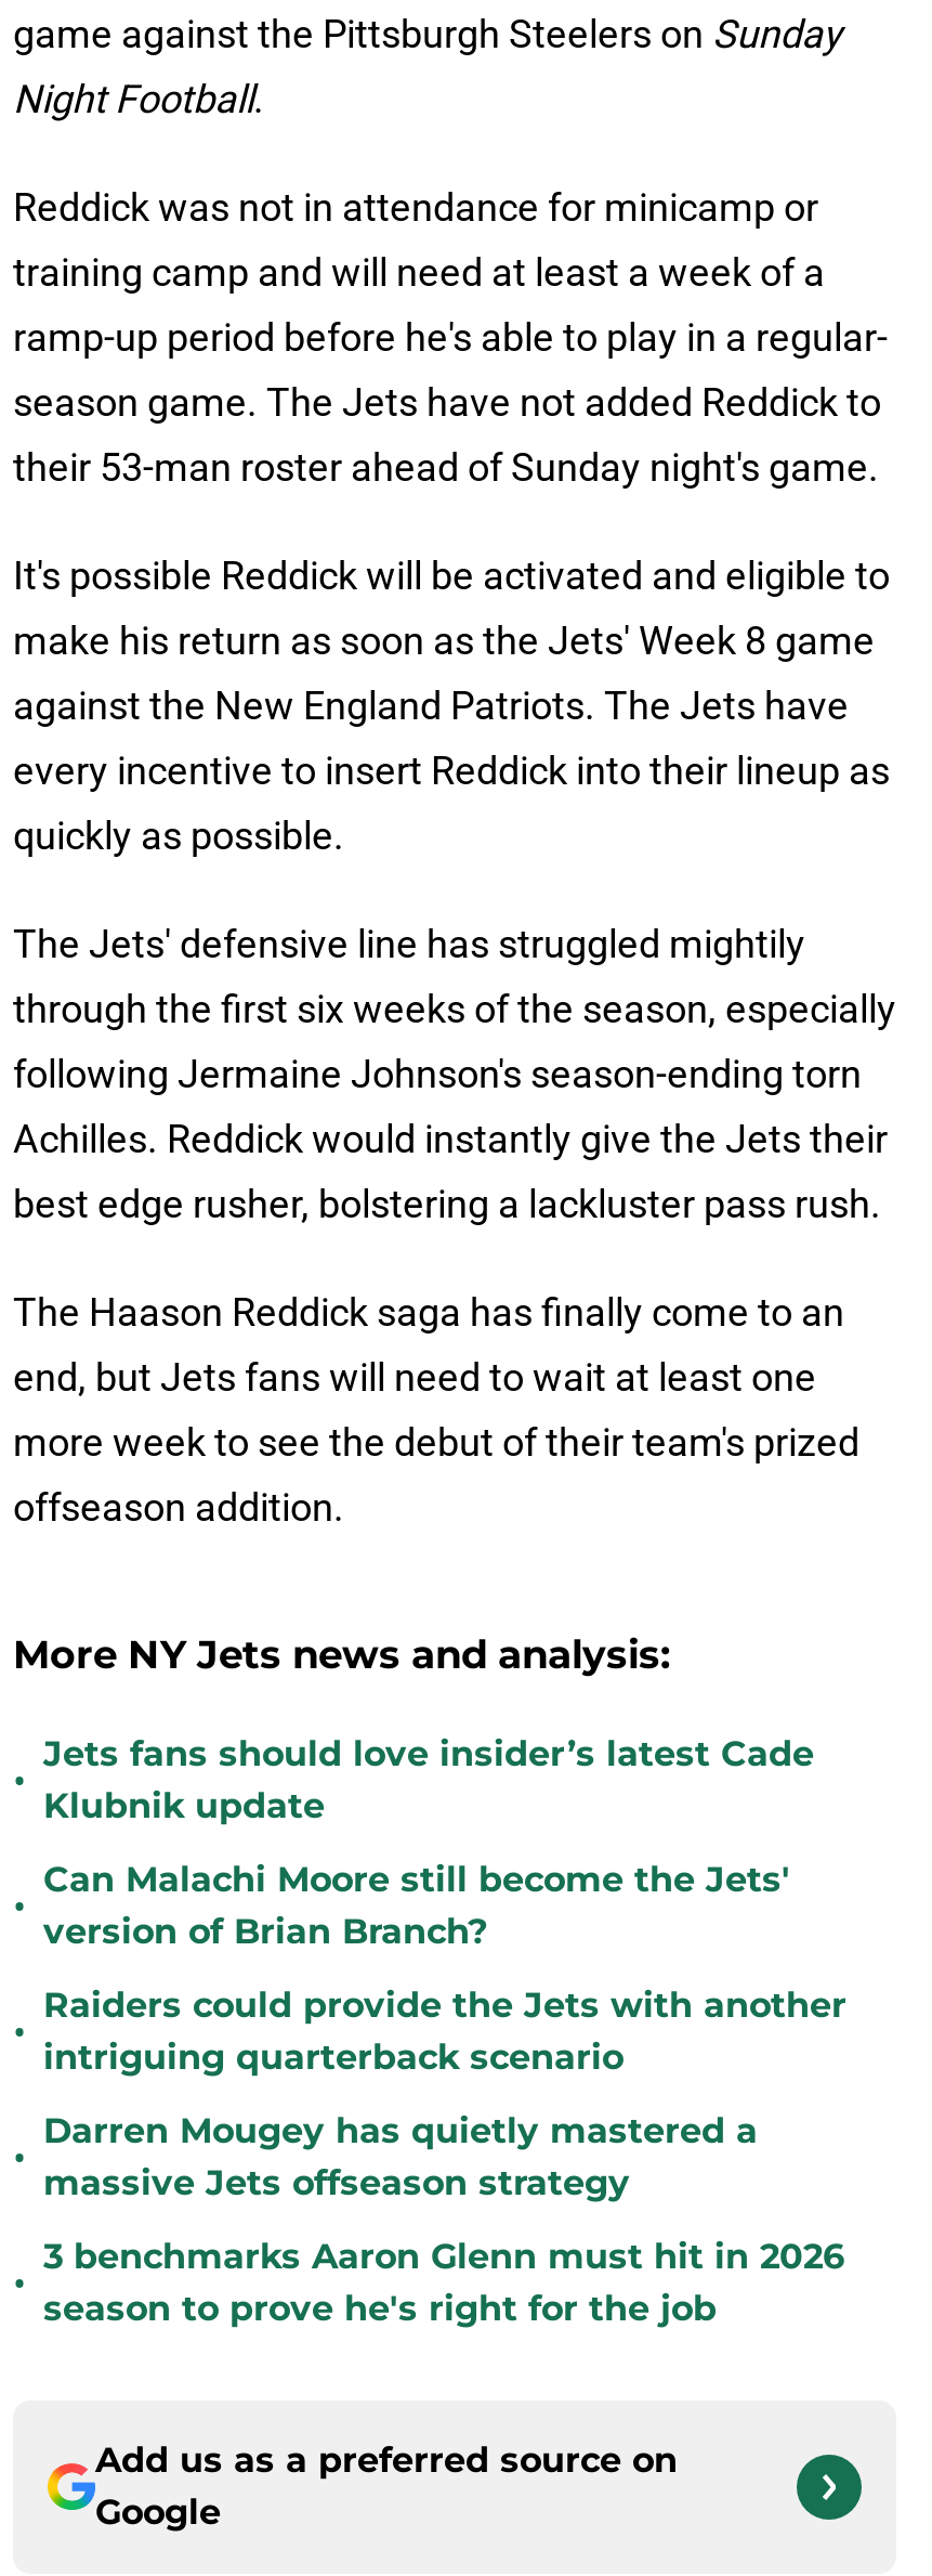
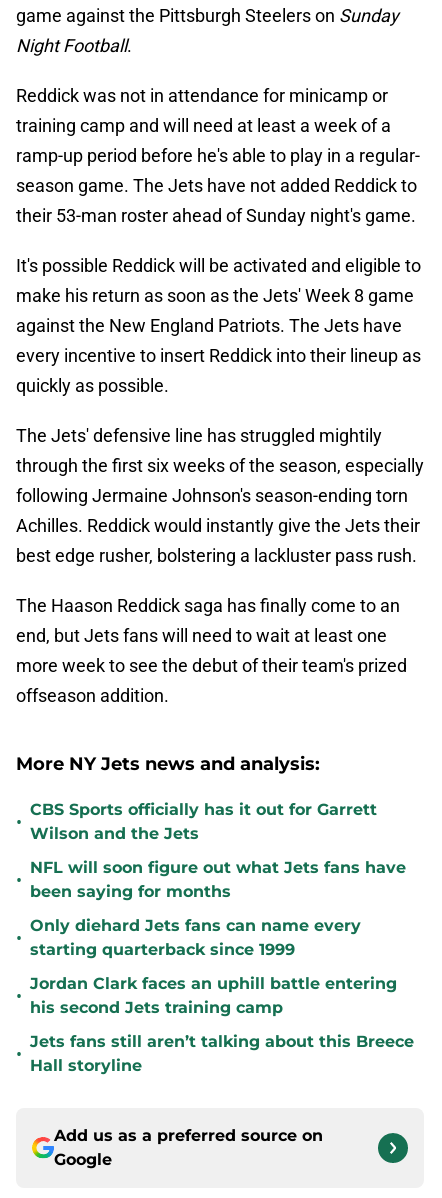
- Jets fans should love insider’s latest Cade
- Klubnik update
+ CBS Sports officially has it out for Garrett
+ Wilson and the Jets

- Can Malachi Moore still become the Jets'
- version of Brian Branch?
+ NFL will soon figure out what Jets fans have
+ been saying for months

- Raiders could provide the Jets with another
- intriguing quarterback scenario
+ Only diehard Jets fans can name every
+ starting quarterback since 1999

- Darren Mougey has quietly mastered a
- massive Jets offseason strategy
+ Jordan Clark faces an uphill battle entering
+ his second Jets training camp

- 3 benchmarks Aaron Glenn must hit in 2026
- season to prove he's right for the job
+ Jets fans still aren’t talking about this Breece
+ Hall storyline
